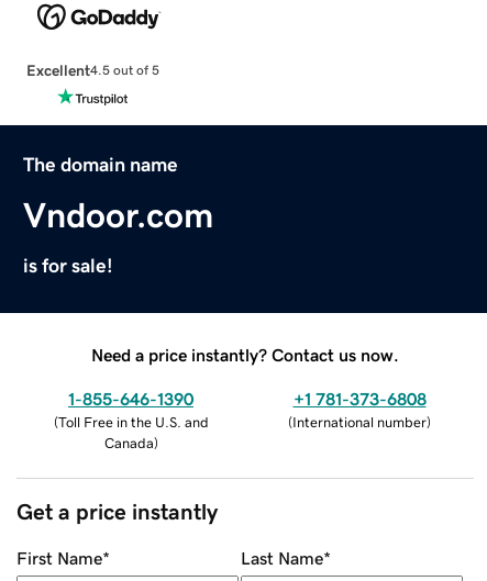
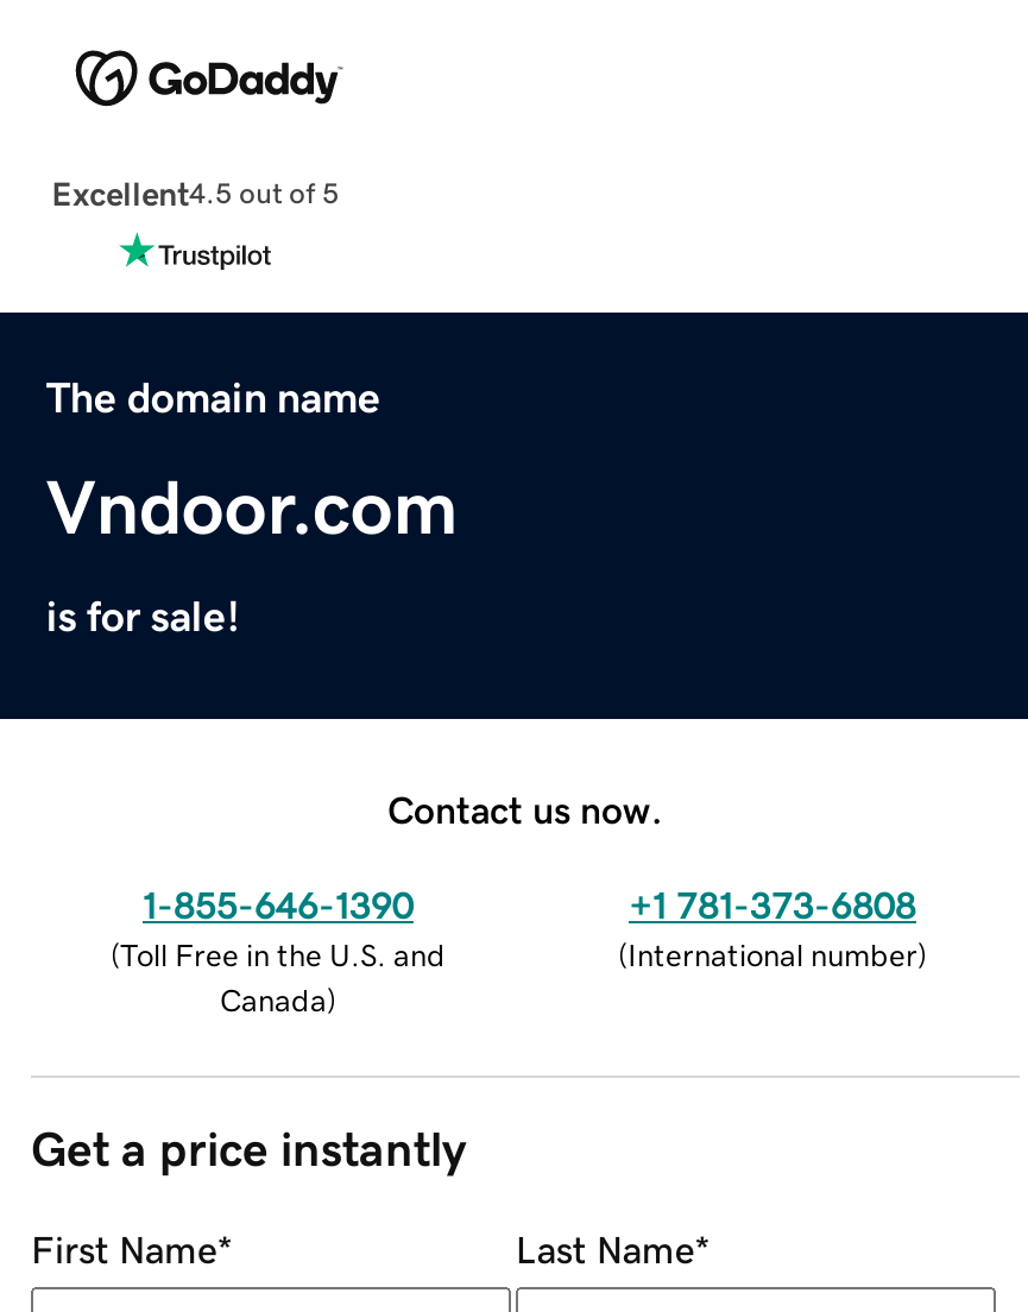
- Need a price instantly? Contact us now.
+ Contact us now.
